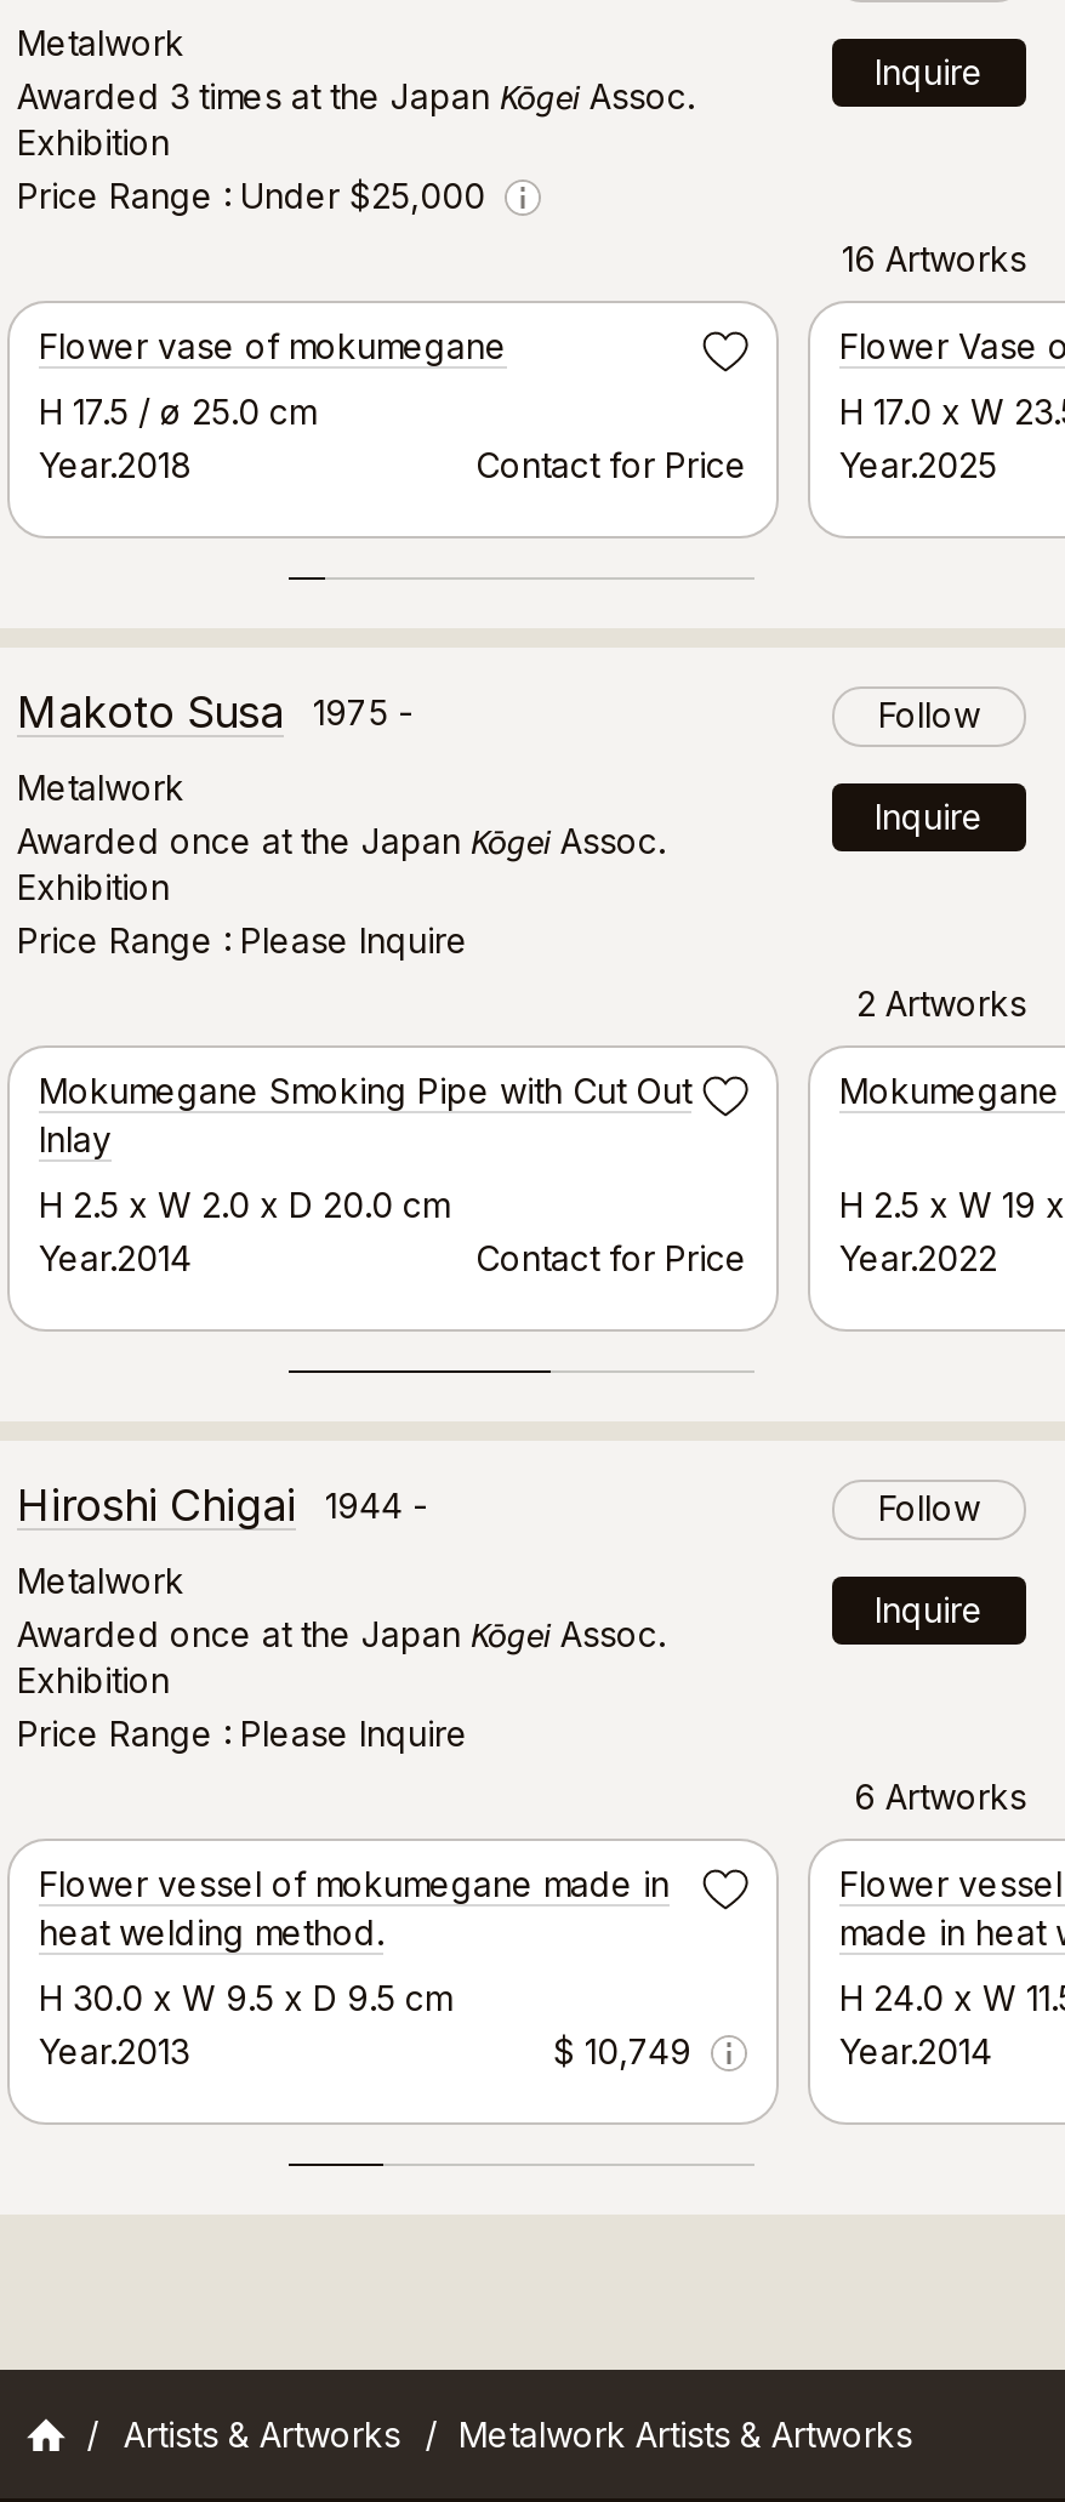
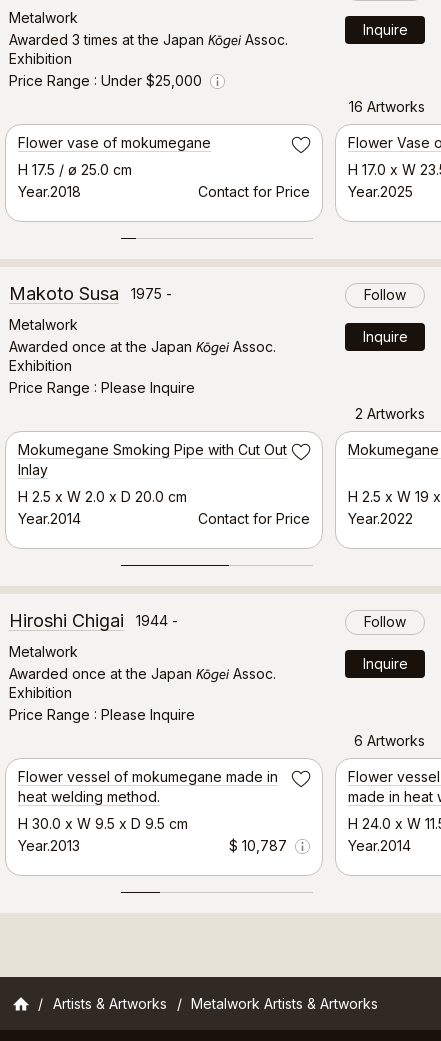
- $ 10,749
+ $ 10,787
